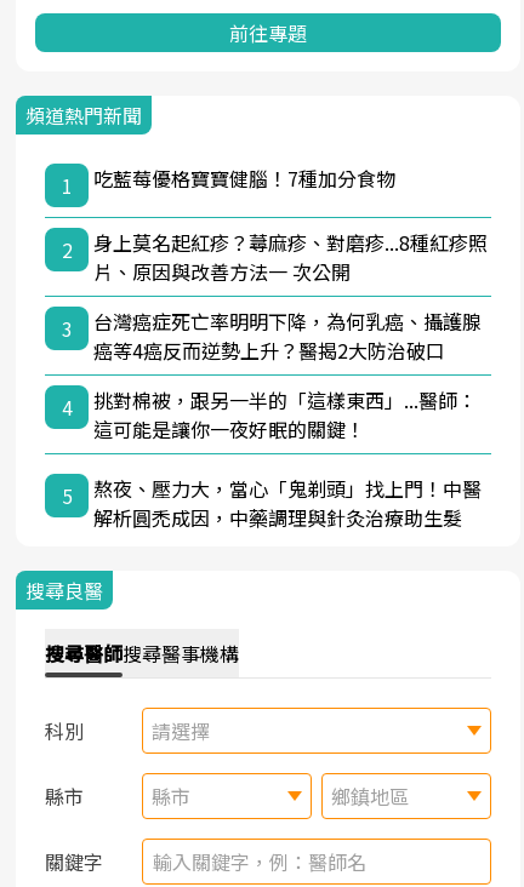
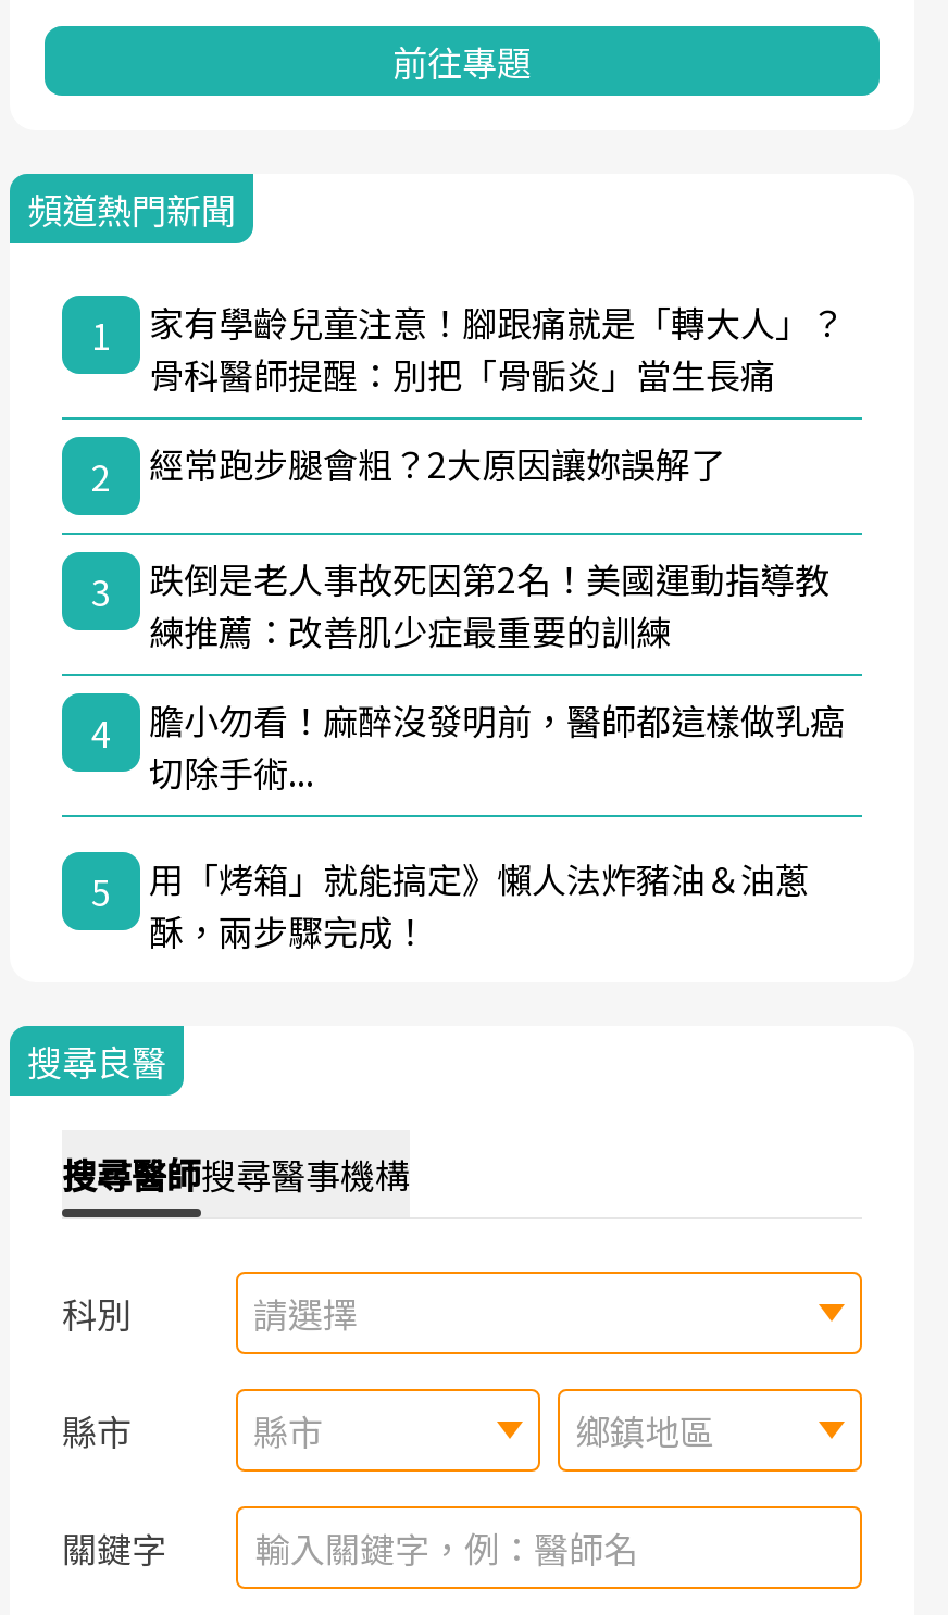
- 吃藍莓優格寶寶健腦！7種加分食物
+ 家有學齡兒童注意！腳跟痛就是「轉大人」？
+ 骨科醫師提醒：別把「骨骺炎」當生長痛

- 身上莫名起紅疹？蕁麻疹、對磨疹...8種紅疹照
- 片、原因與改善方法一 次公開
+ 經常跑步腿會粗？2大原因讓妳誤解了

- 台灣癌症死亡率明明下降，為何乳癌、攝護腺
- 癌等4癌反而逆勢上升？醫揭2大防治破口
+ 跌倒是老人事故死因第2名！美國運動指導教
+ 練推薦：改善肌少症最重要的訓練

- 挑對棉被，跟另一半的「這樣東西」...醫師：
- 這可能是讓你一夜好眠的關鍵！
+ 膽小勿看！麻醉沒發明前，醫師都這樣做乳癌
+ 切除手術...

- 熬夜、壓力大，當心「鬼剃頭」找上門！中醫
- 解析圓禿成因，中藥調理與針灸治療助生髮
+ 用「烤箱」就能搞定》懶人法炸豬油＆油蔥
+ 酥，兩步驟完成！
